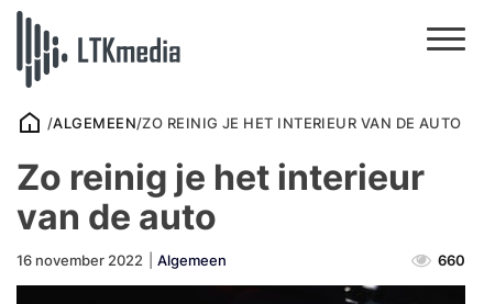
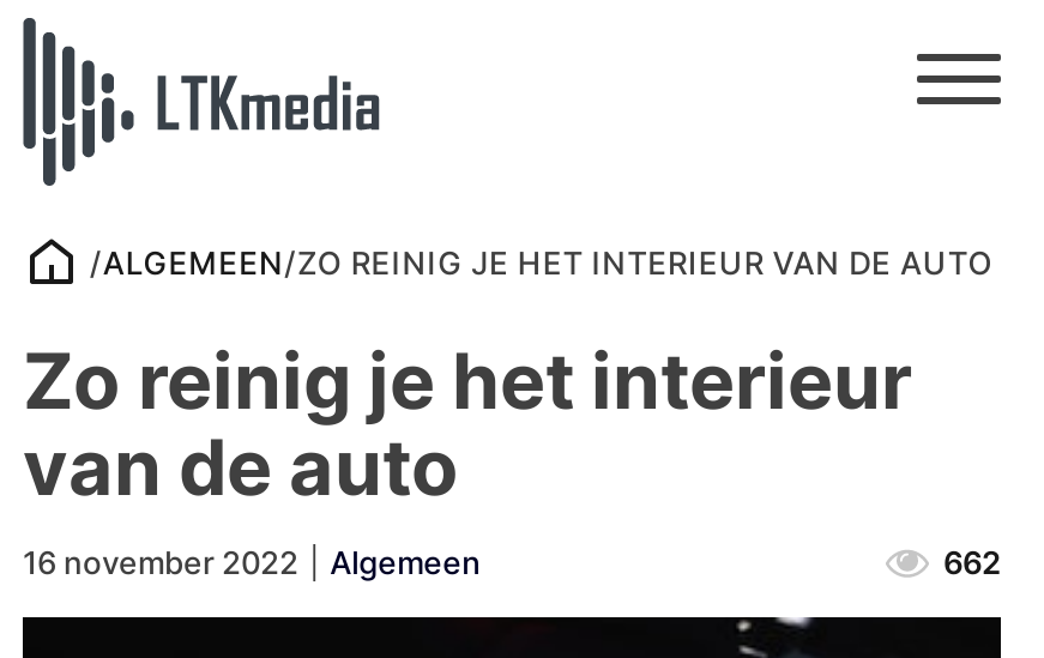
- 660
+ 662
